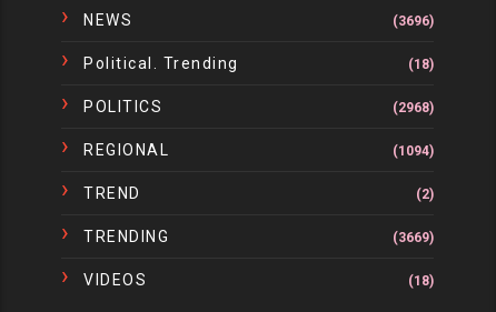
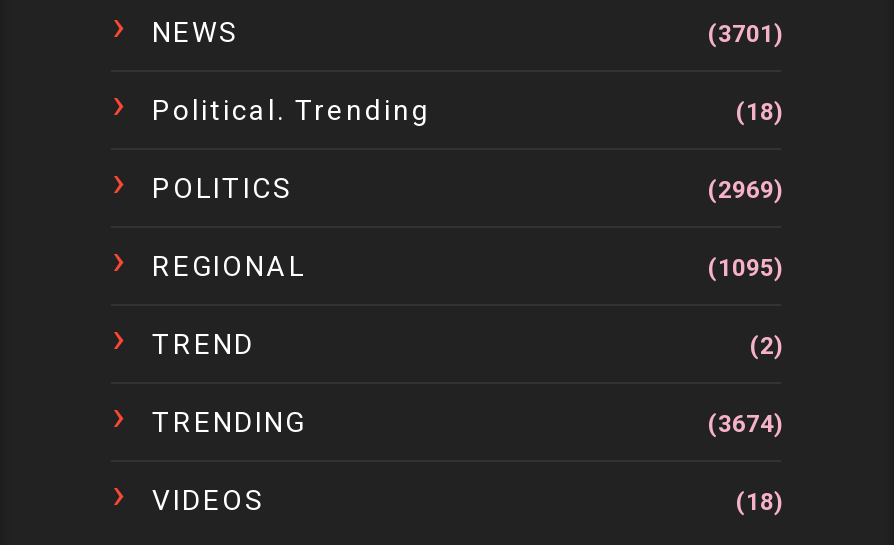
- (3696)
+ (3701)

- (2968)
+ (2969)

- (1094)
+ (1095)

- (3669)
+ (3674)
